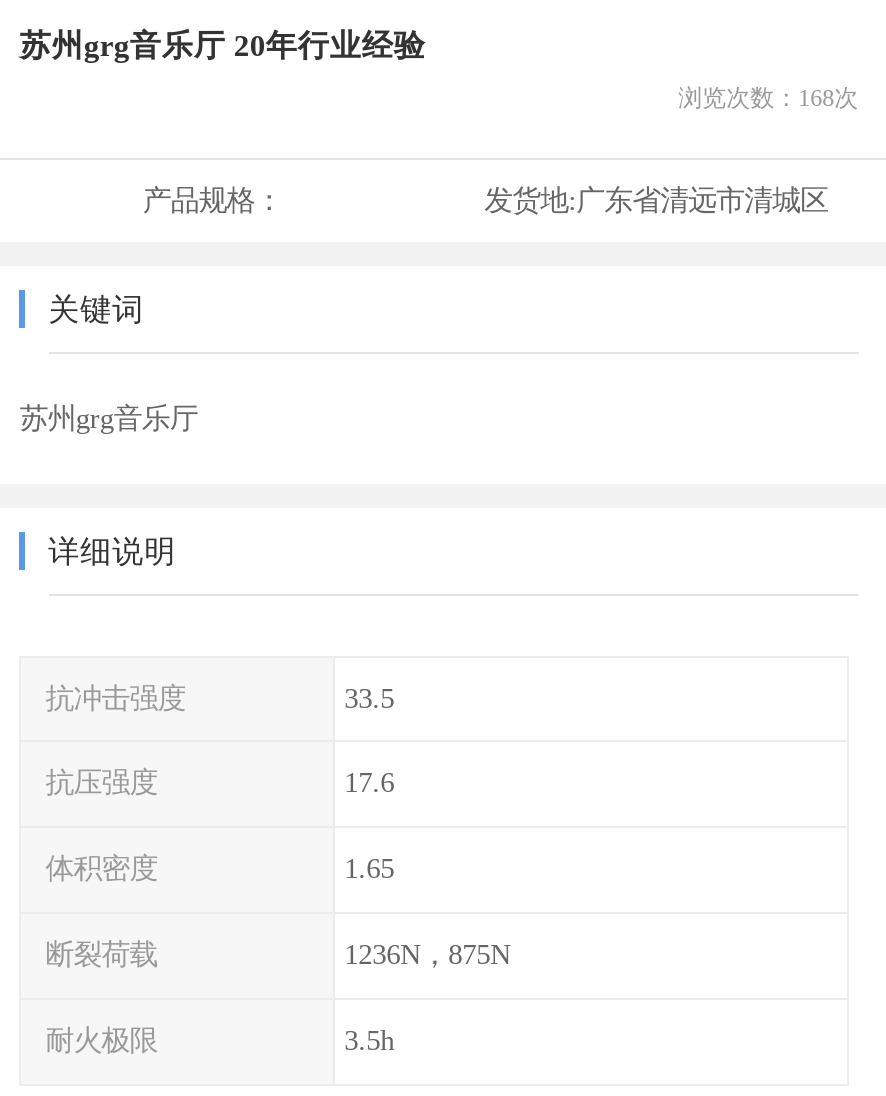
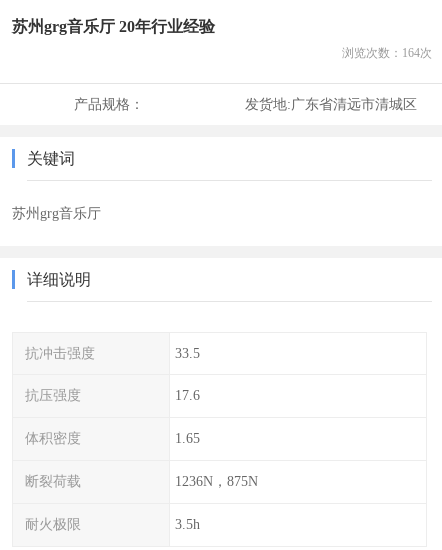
- 浏览次数：168次
+ 浏览次数：164次
